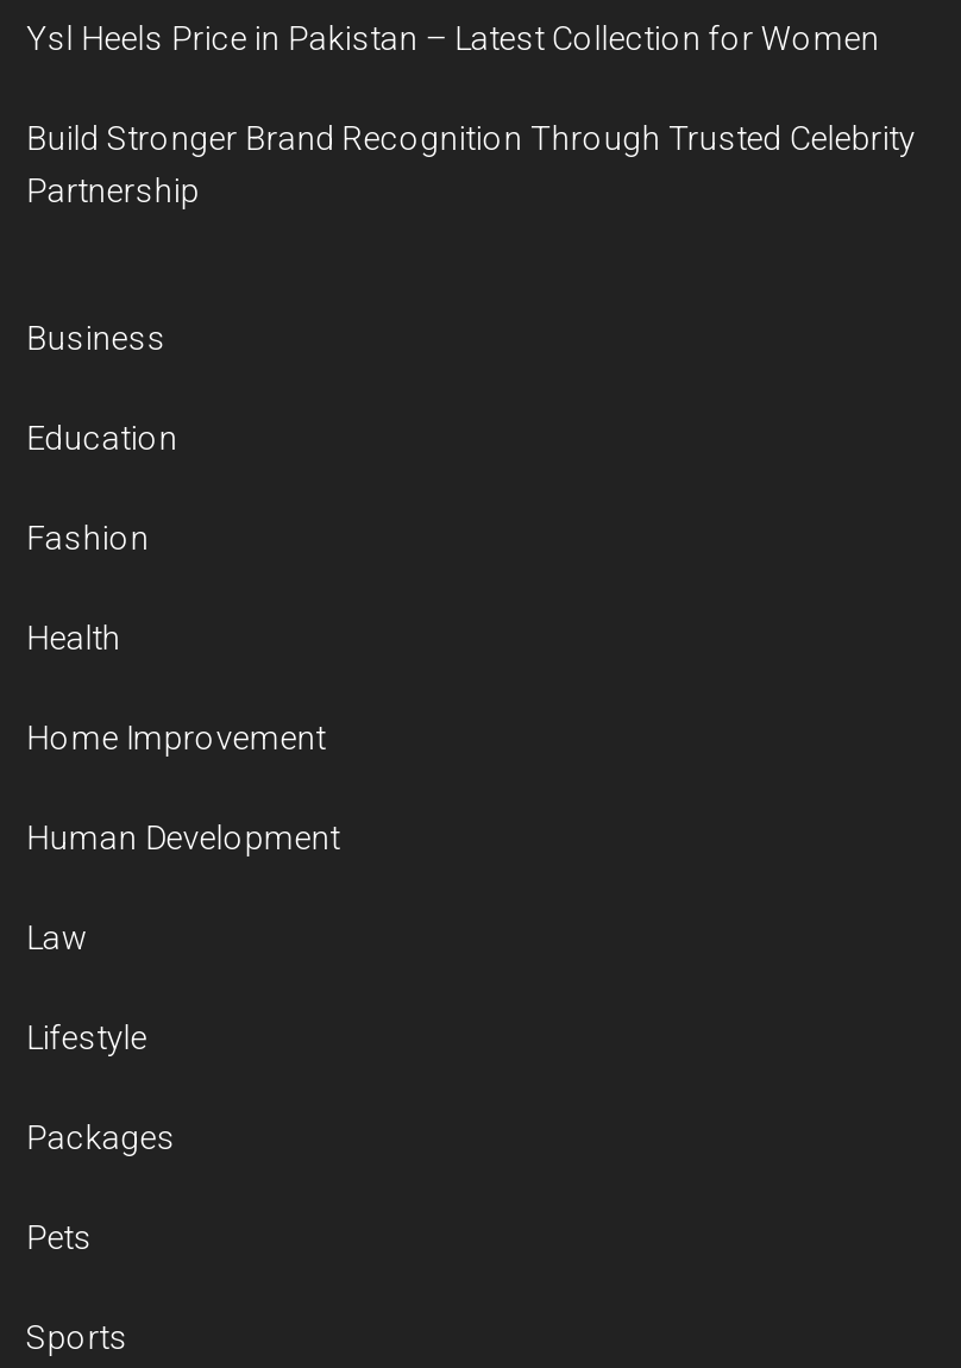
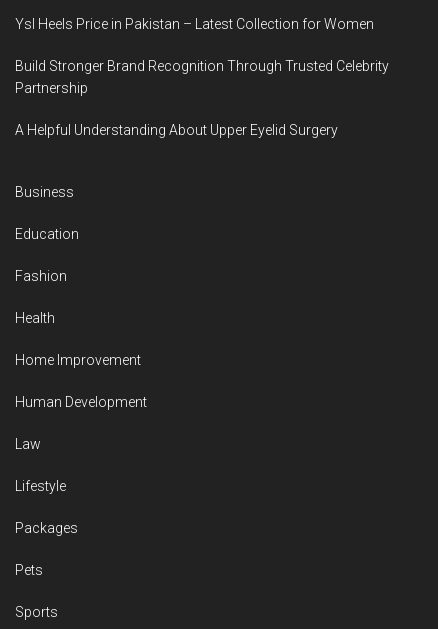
+ A Helpful Understanding About Upper Eyelid Surgery
